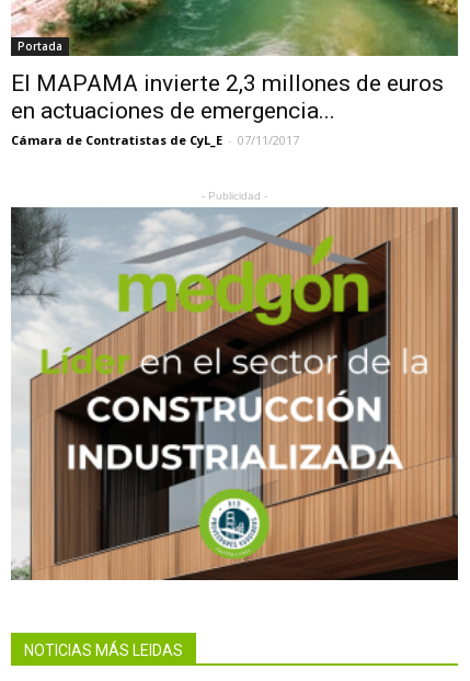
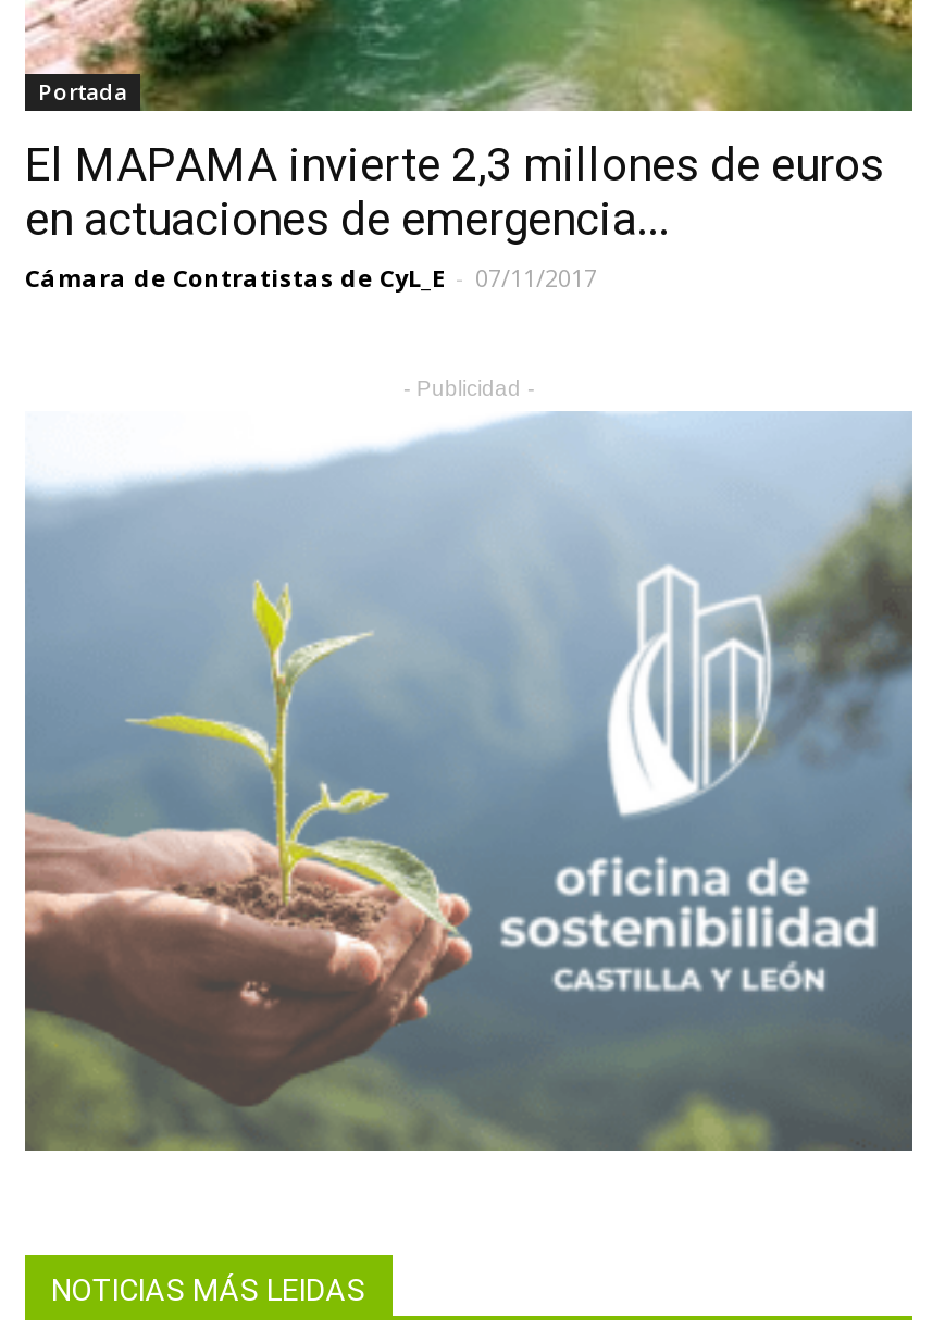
- [image]
+ [image]
